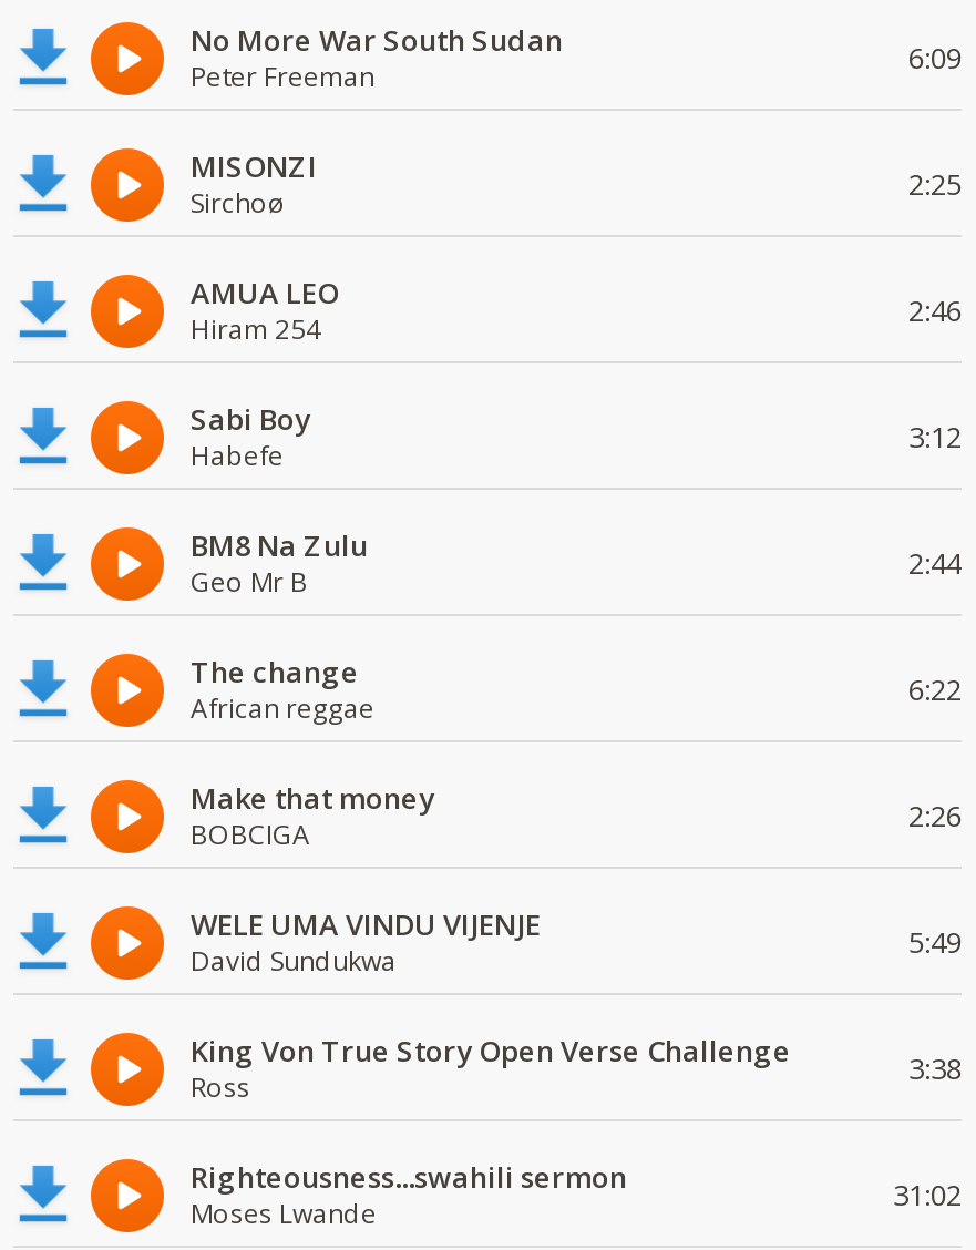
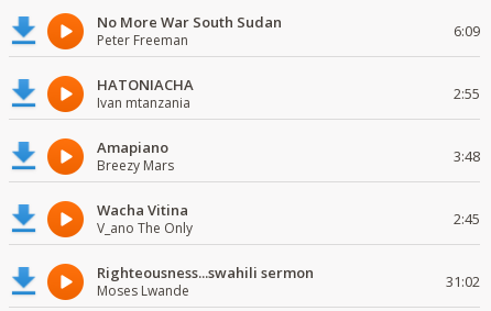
- MISONZI
- Sirchoø
- 2:25
- AMUA LEO
- Hiram 254
- 2:46
- Sabi Boy
- Habefe
- 3:12
- BM8 Na Zulu
- Geo Mr B
- 2:44
- The change
- African reggae
- 6:22
- Make that money
- BOBCIGA
- 2:26
- WELE UMA VINDU VIJENJE
- David Sundukwa
- 5:49
- King Von True Story Open Verse Challenge
- Ross
- 3:38
+ HATONIACHA
+ Ivan mtanzania
+ 2:55
+ Amapiano
+ Breezy Mars
+ 3:48
+ Wacha Vitina
+ V_ano The Only
+ 2:45
